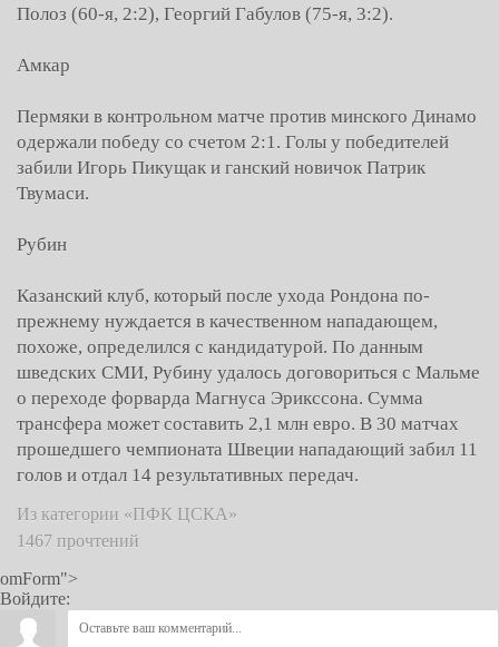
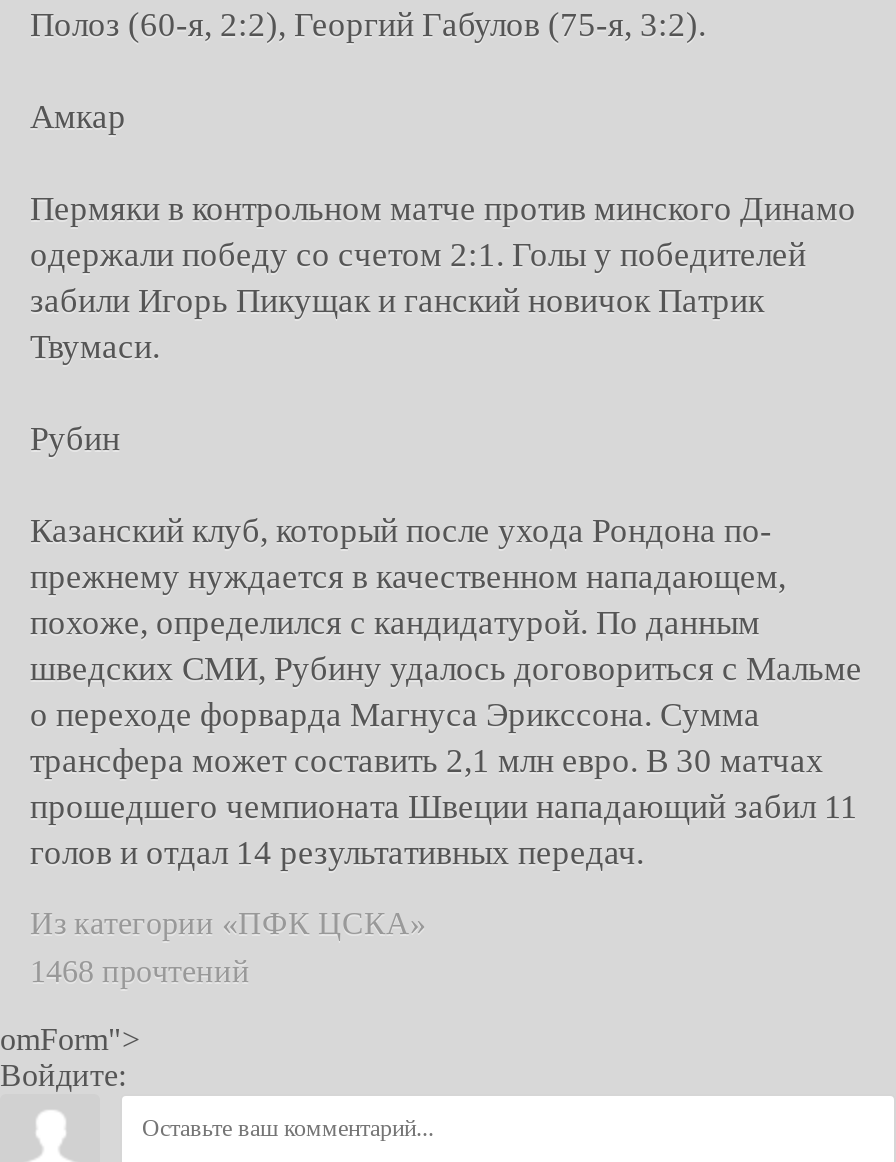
- 1467 прочтений
+ 1468 прочтений
